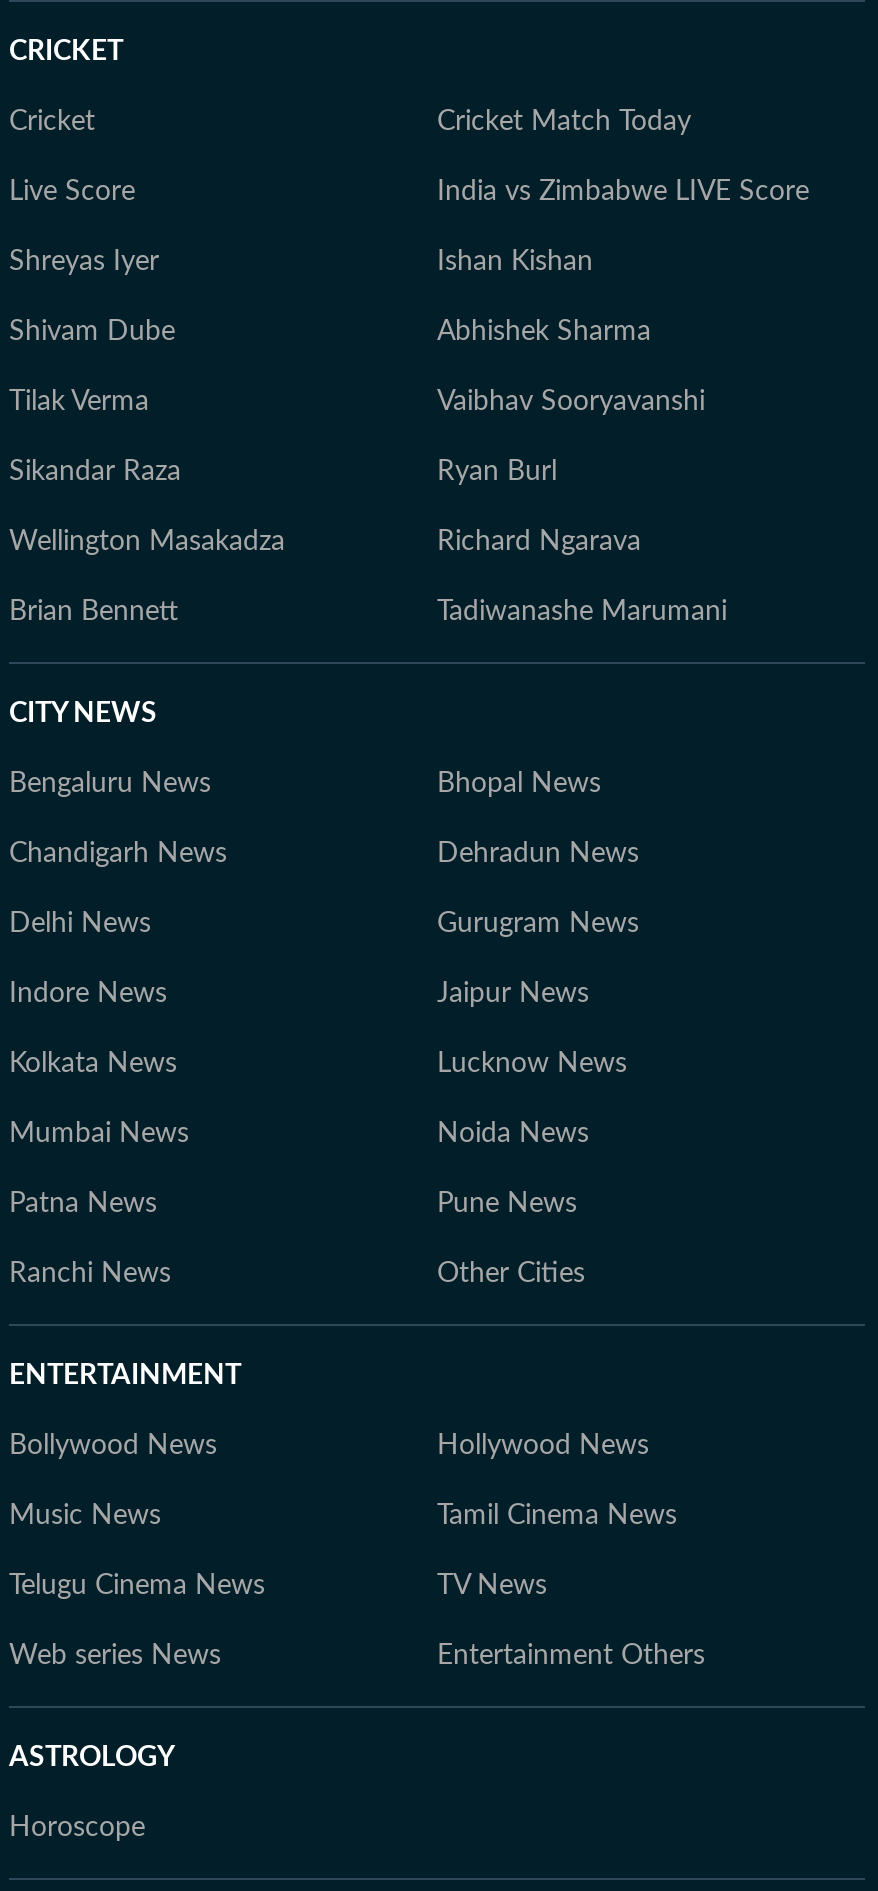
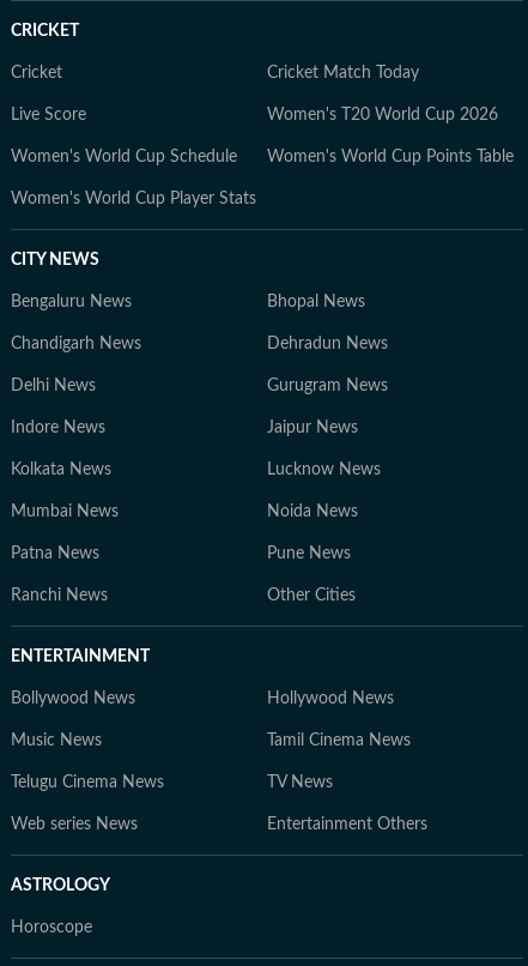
- India vs Zimbabwe LIVE Score
- Shreyas Iyer
- Ishan Kishan
- Shivam Dube
- Abhishek Sharma
- Tilak Verma
- Vaibhav Sooryavanshi
- Sikandar Raza
- Ryan Burl
- Wellington Masakadza
- Richard Ngarava
- Brian Bennett
- Tadiwanashe Marumani
+ Women's T20 World Cup 2026
+ Women's World Cup Schedule
+ Women's World Cup Points Table
+ Women's World Cup Player Stats
